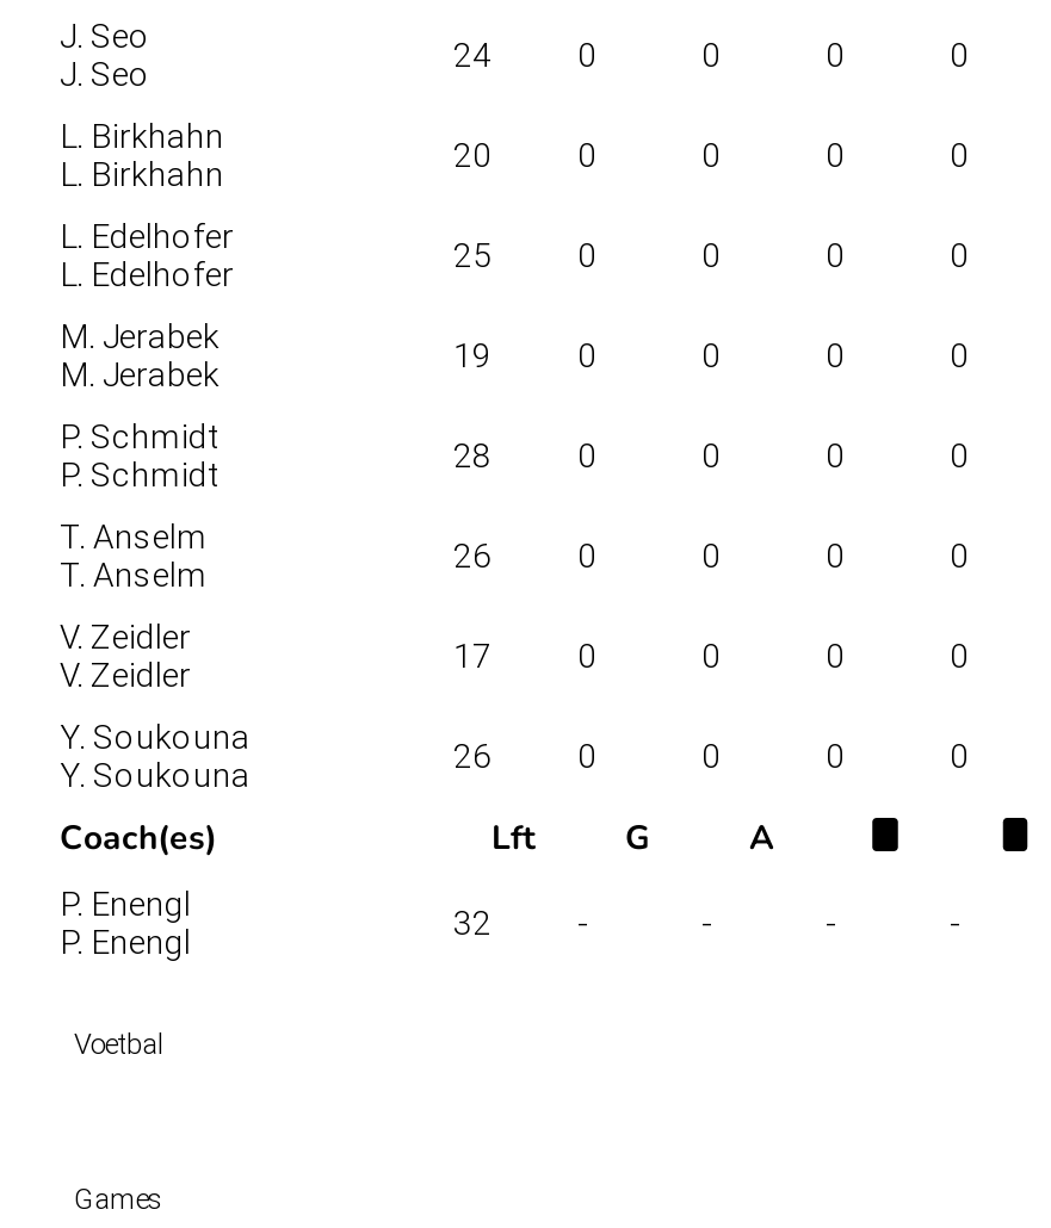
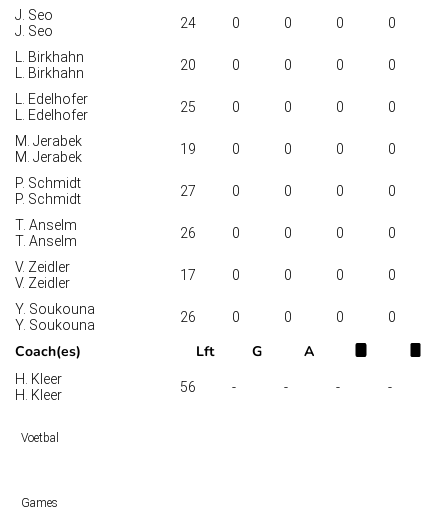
- 28
+ 27

- P. Enengl
- P. Enengl
- 32
+ H. Kleer
+ H. Kleer
+ 56
